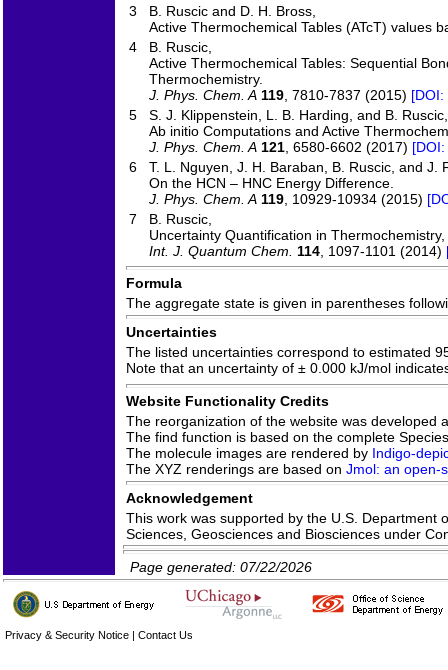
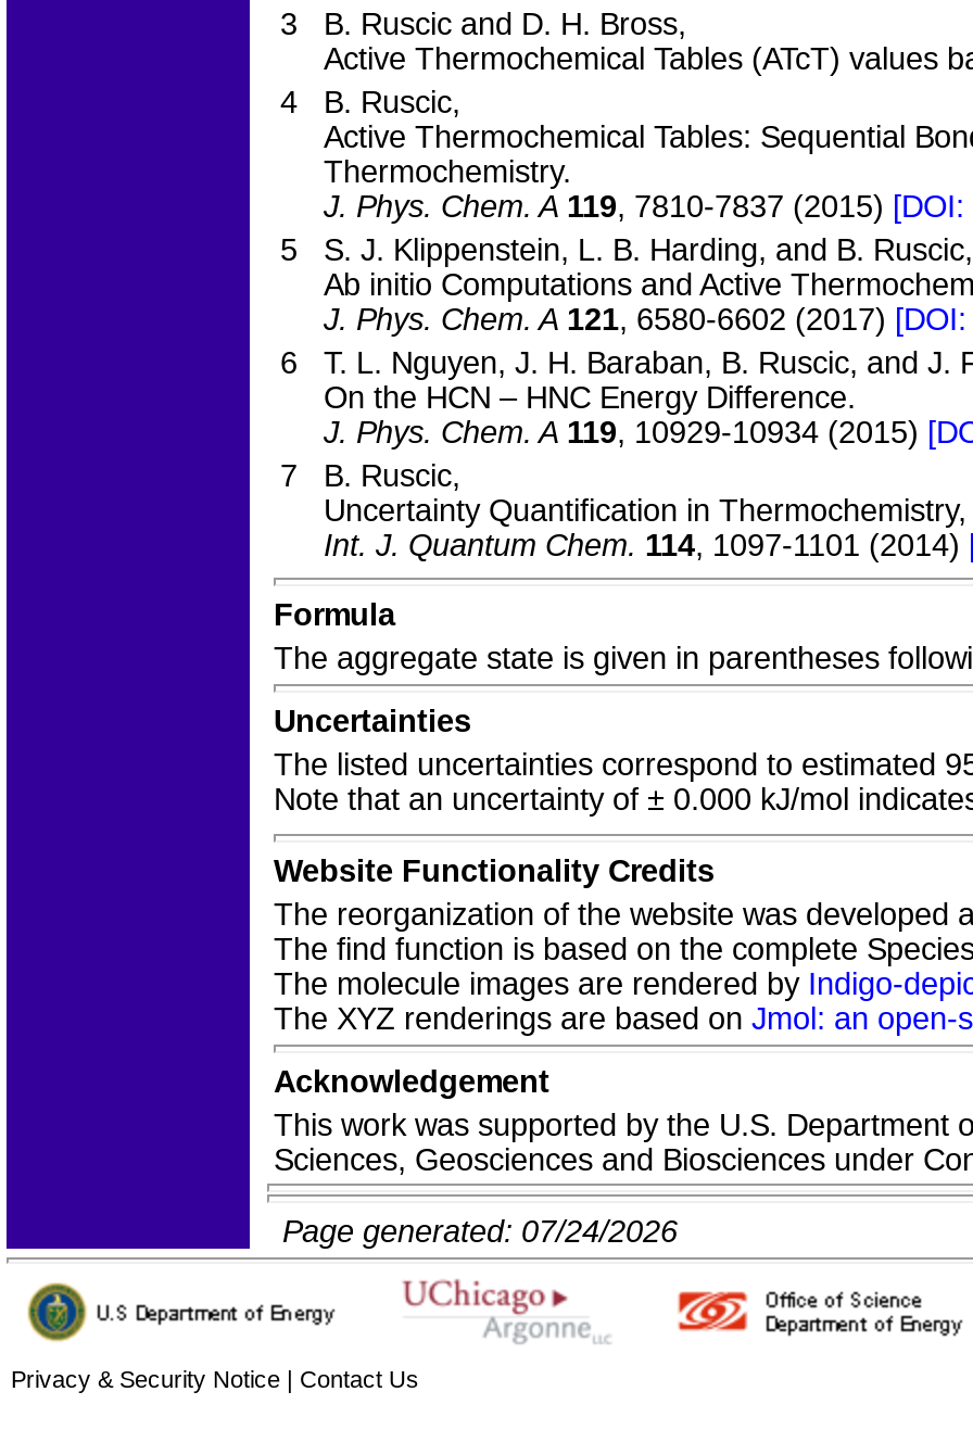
- Page generated: 07/22/2026
+ Page generated: 07/24/2026
